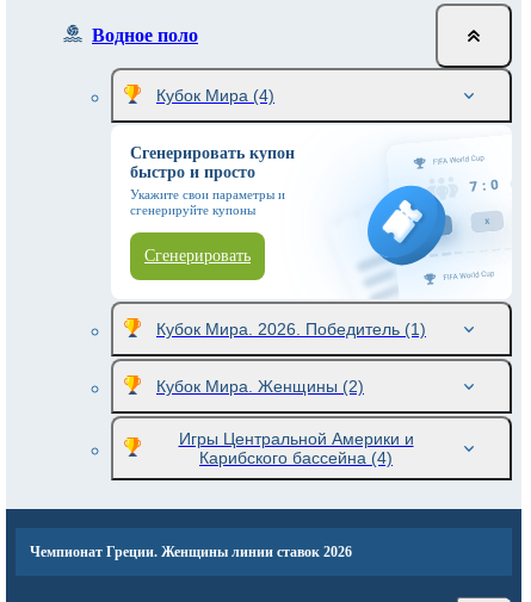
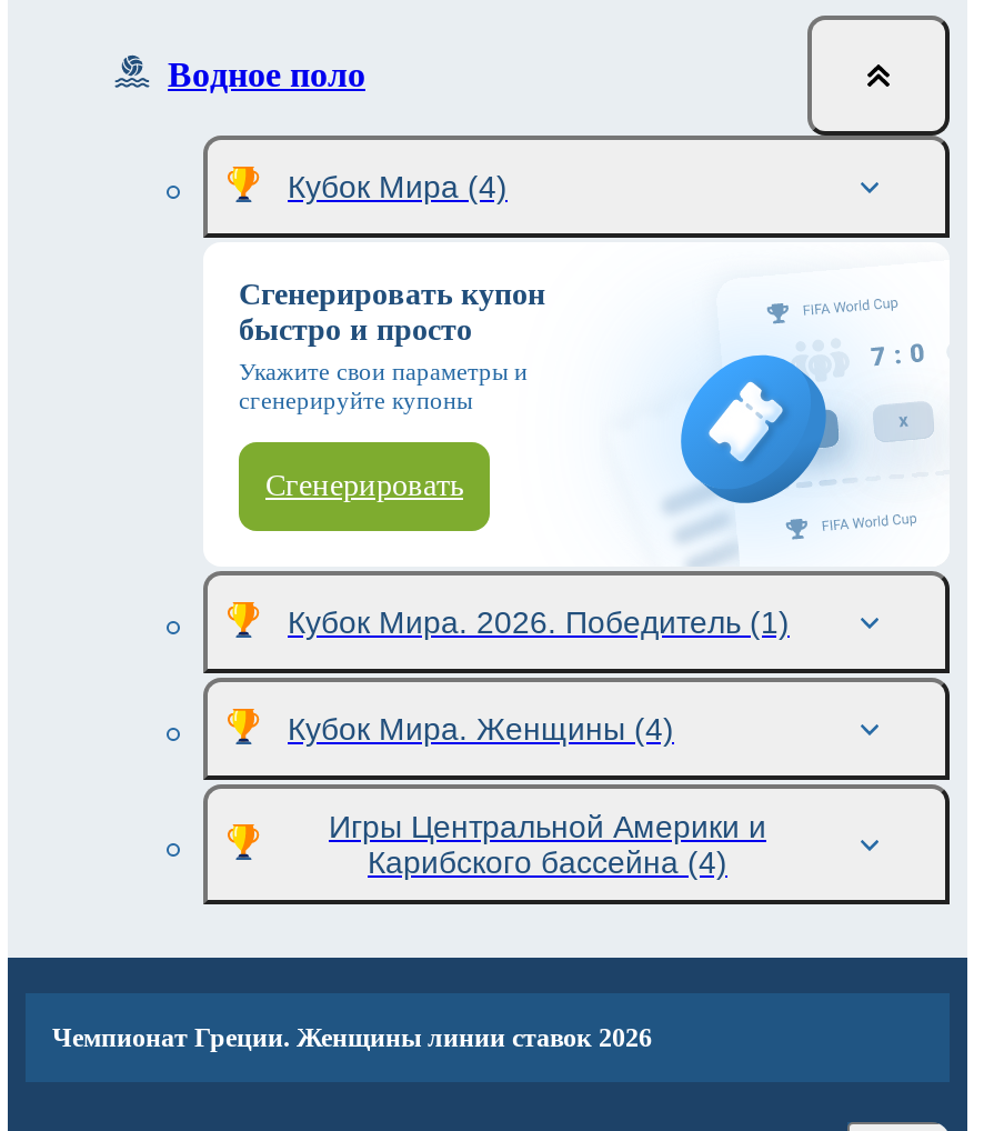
- Кубок Мира. Женщины (2)
+ Кубок Мира. Женщины (4)
